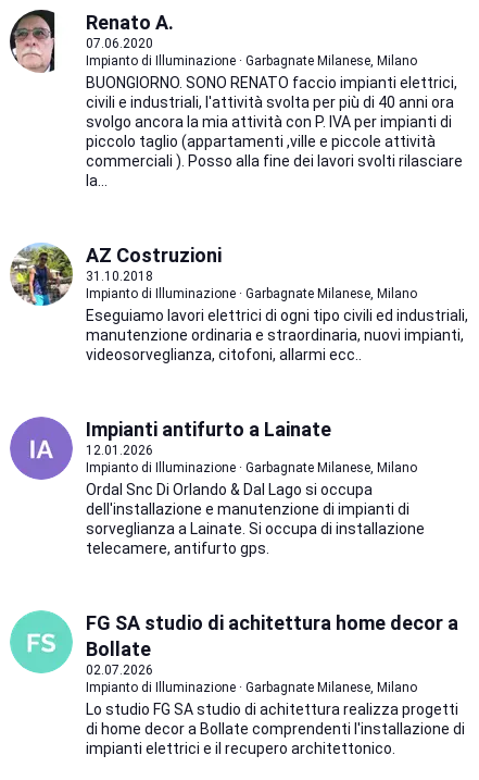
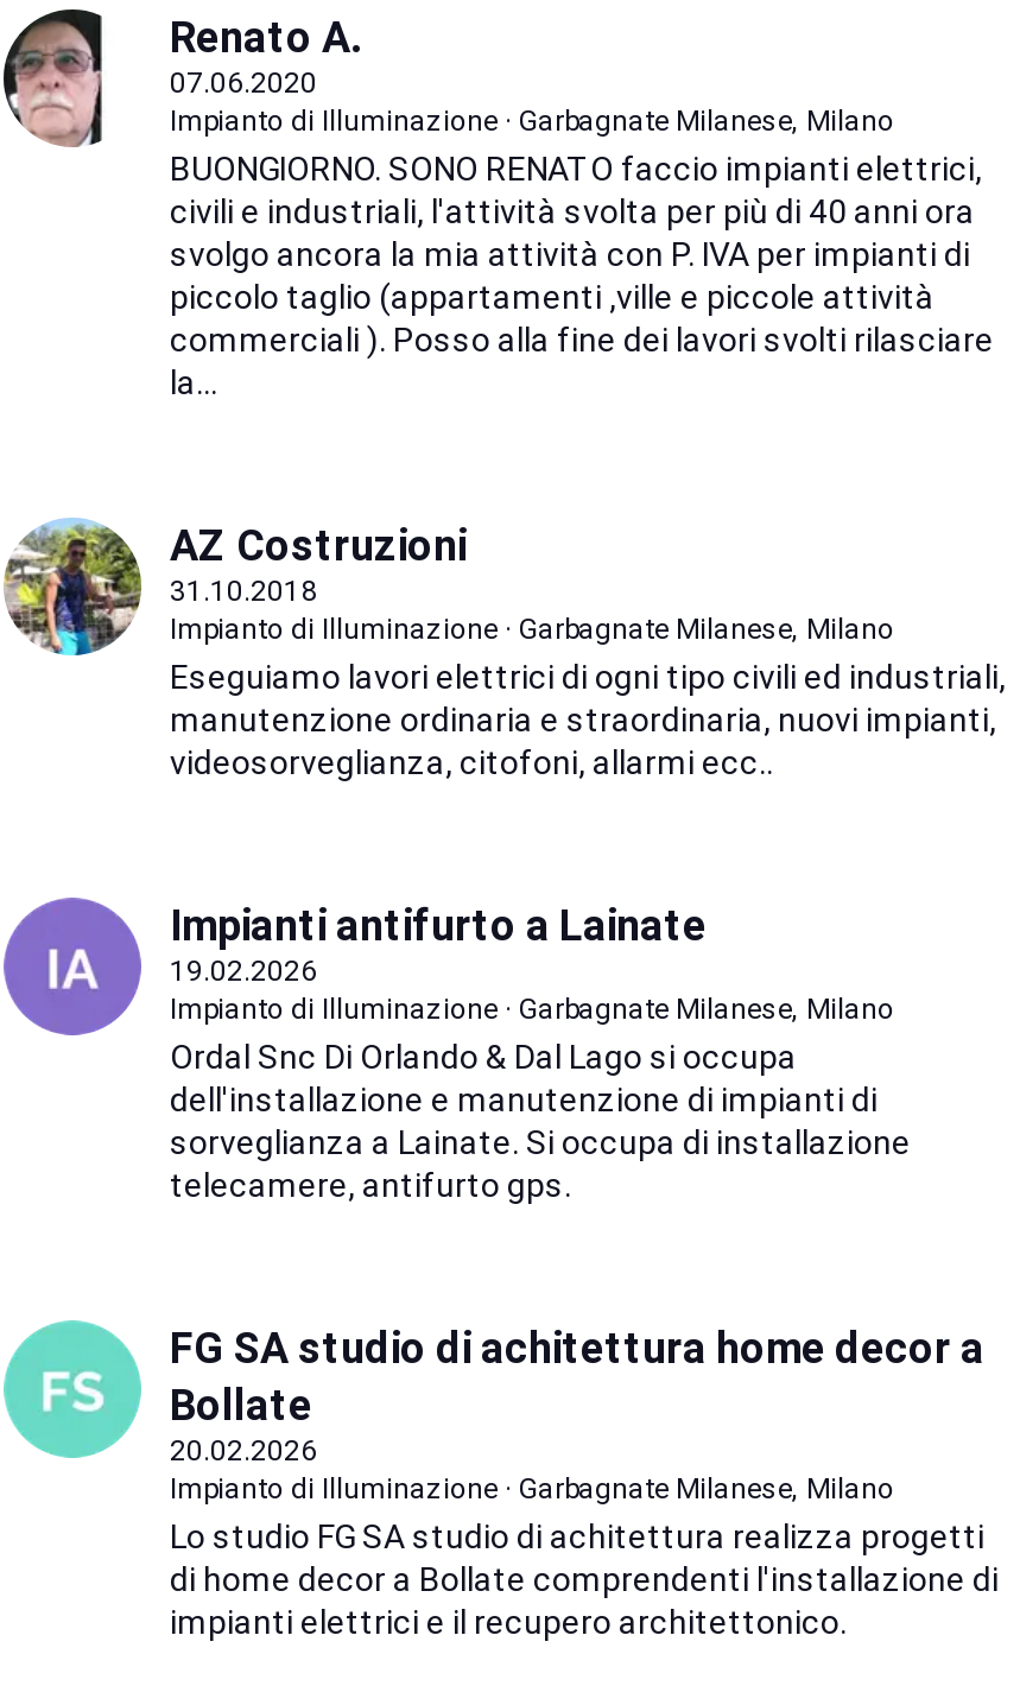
- 12.01.2026
+ 19.02.2026

- 02.07.2026
+ 20.02.2026
